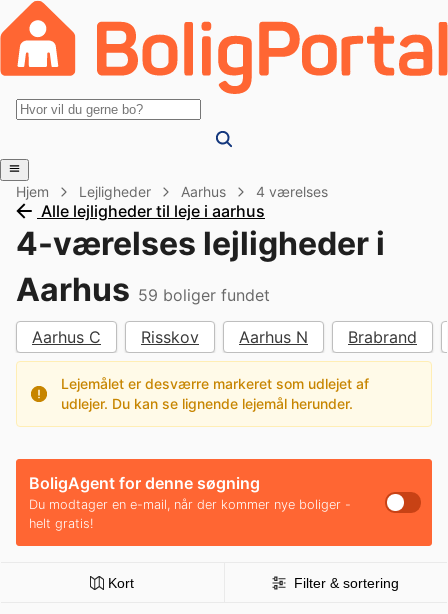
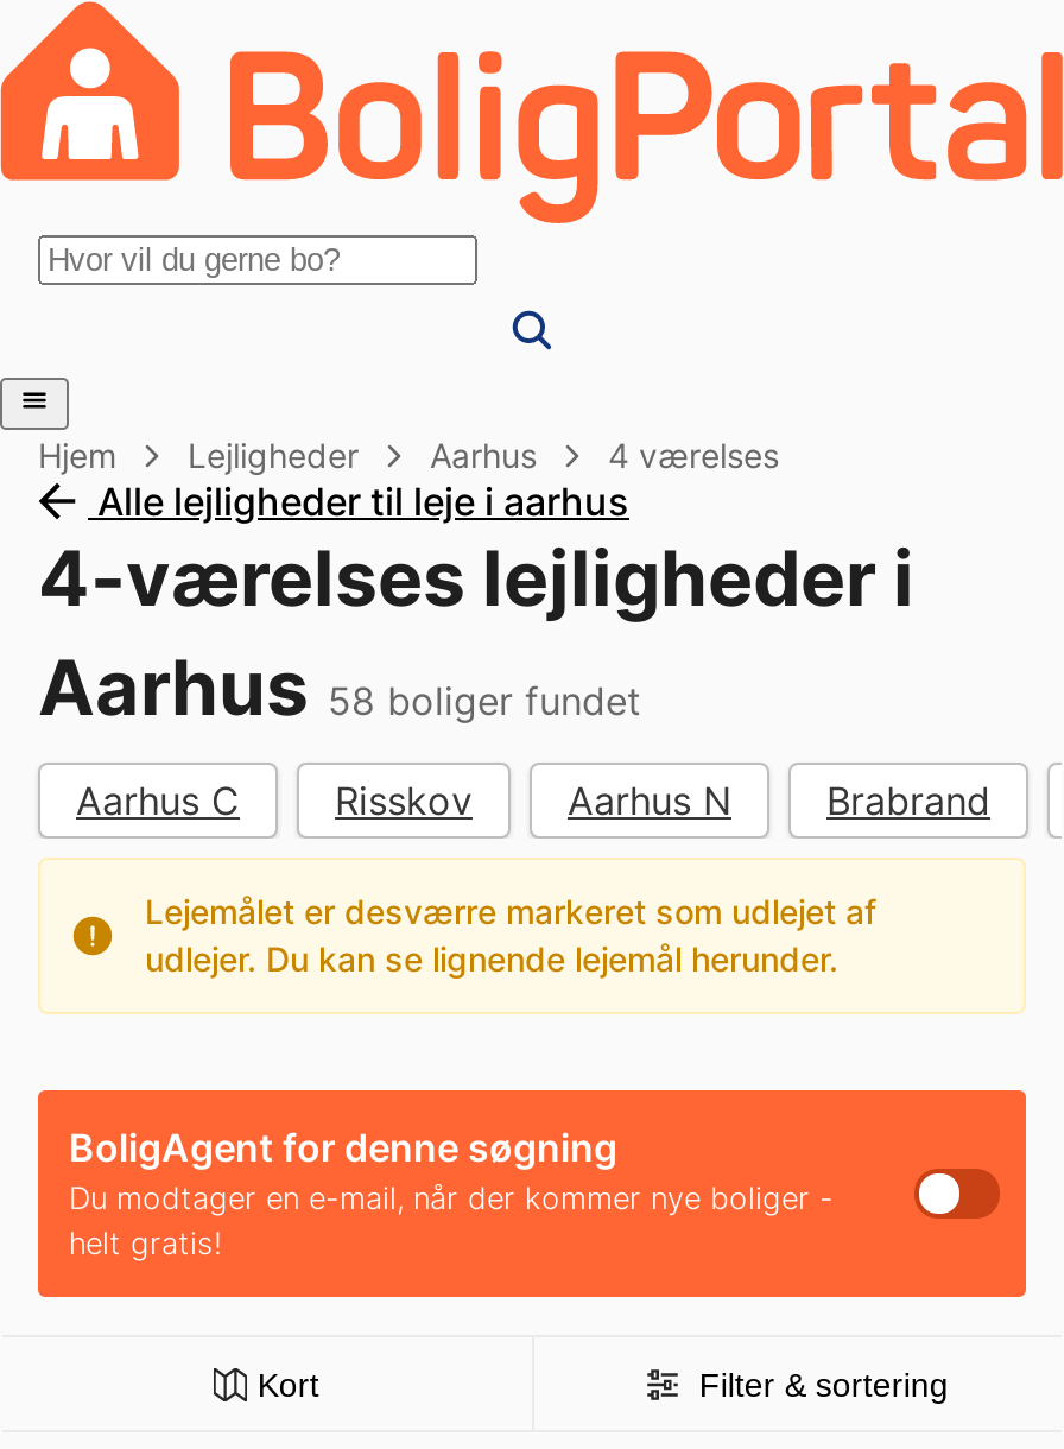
- Aarhus 59 boliger fundet
+ Aarhus 58 boliger fundet
